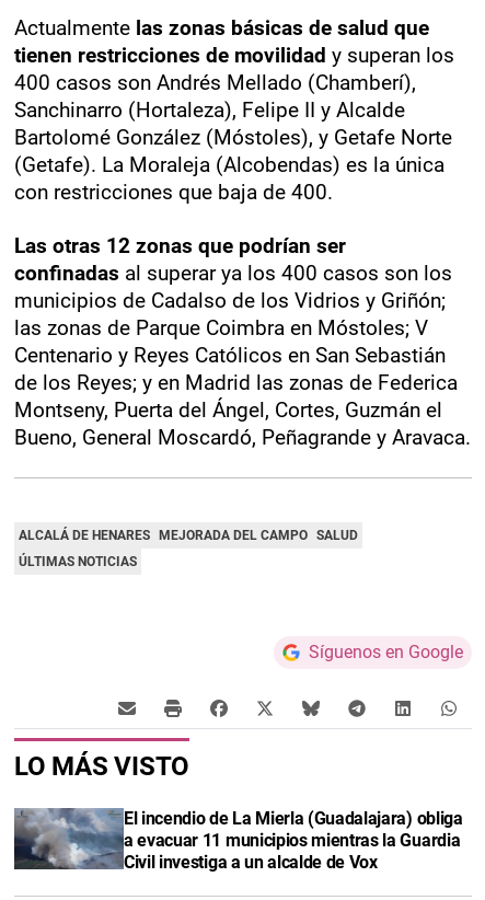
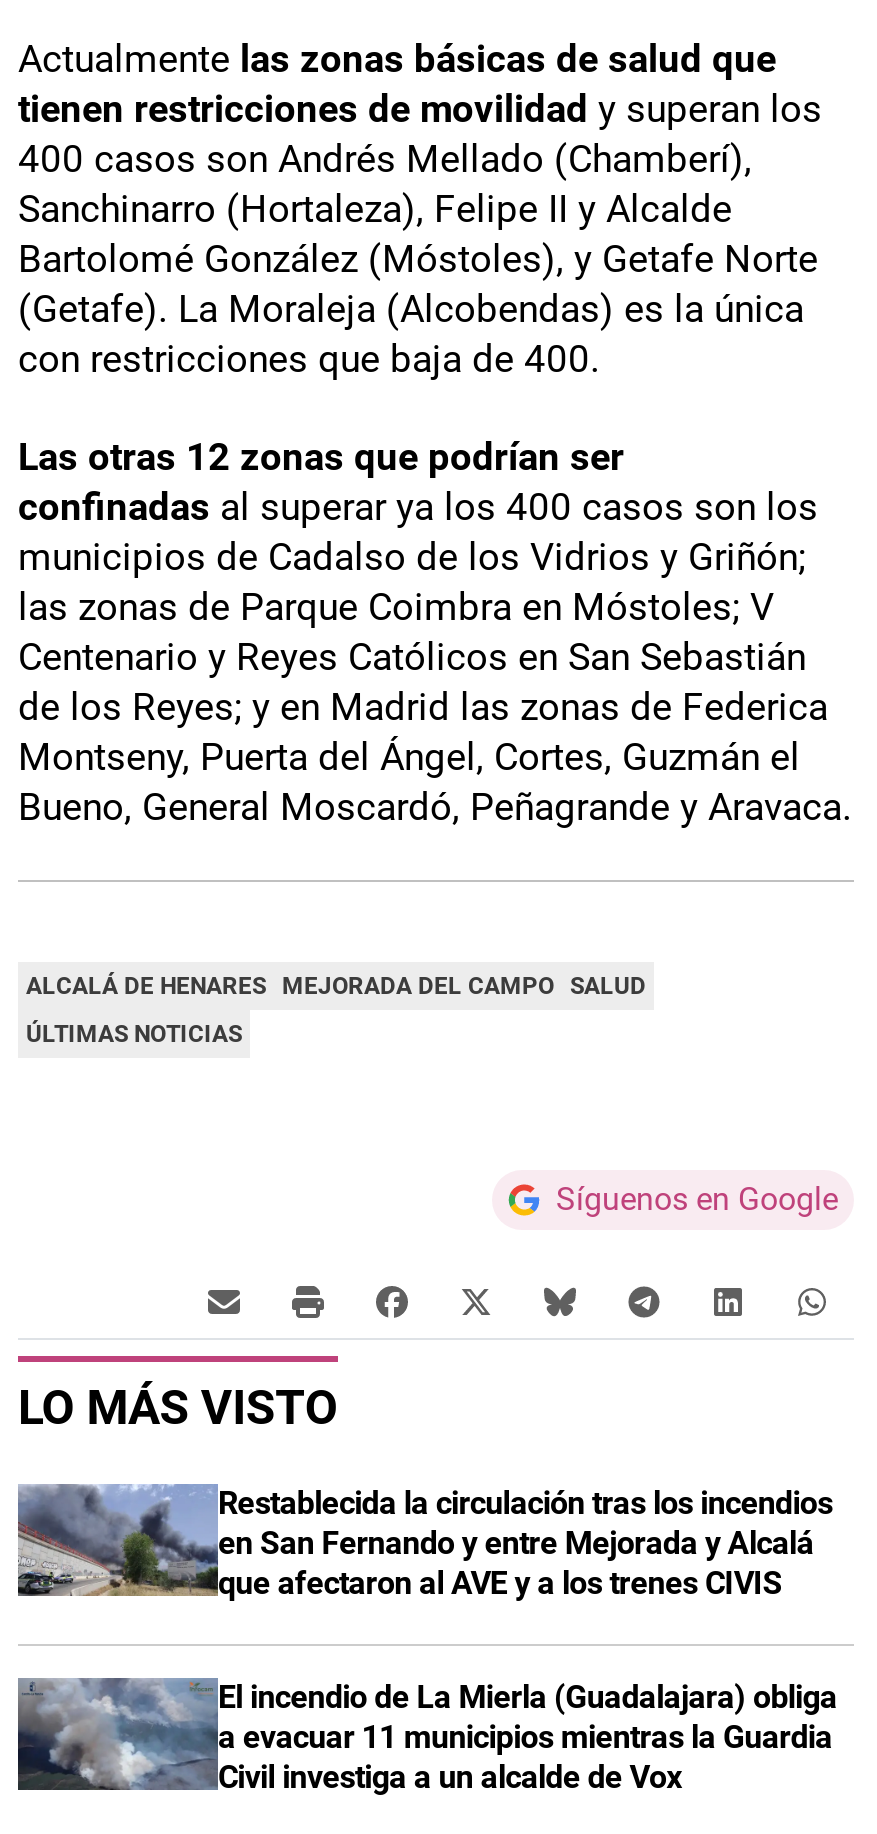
+ [image]
+ Restablecida la circulación tras los incendios
+ en San Fernando y entre Mejorada y Alcalá
+ que afectaron al AVE y a los trenes CIVIS
